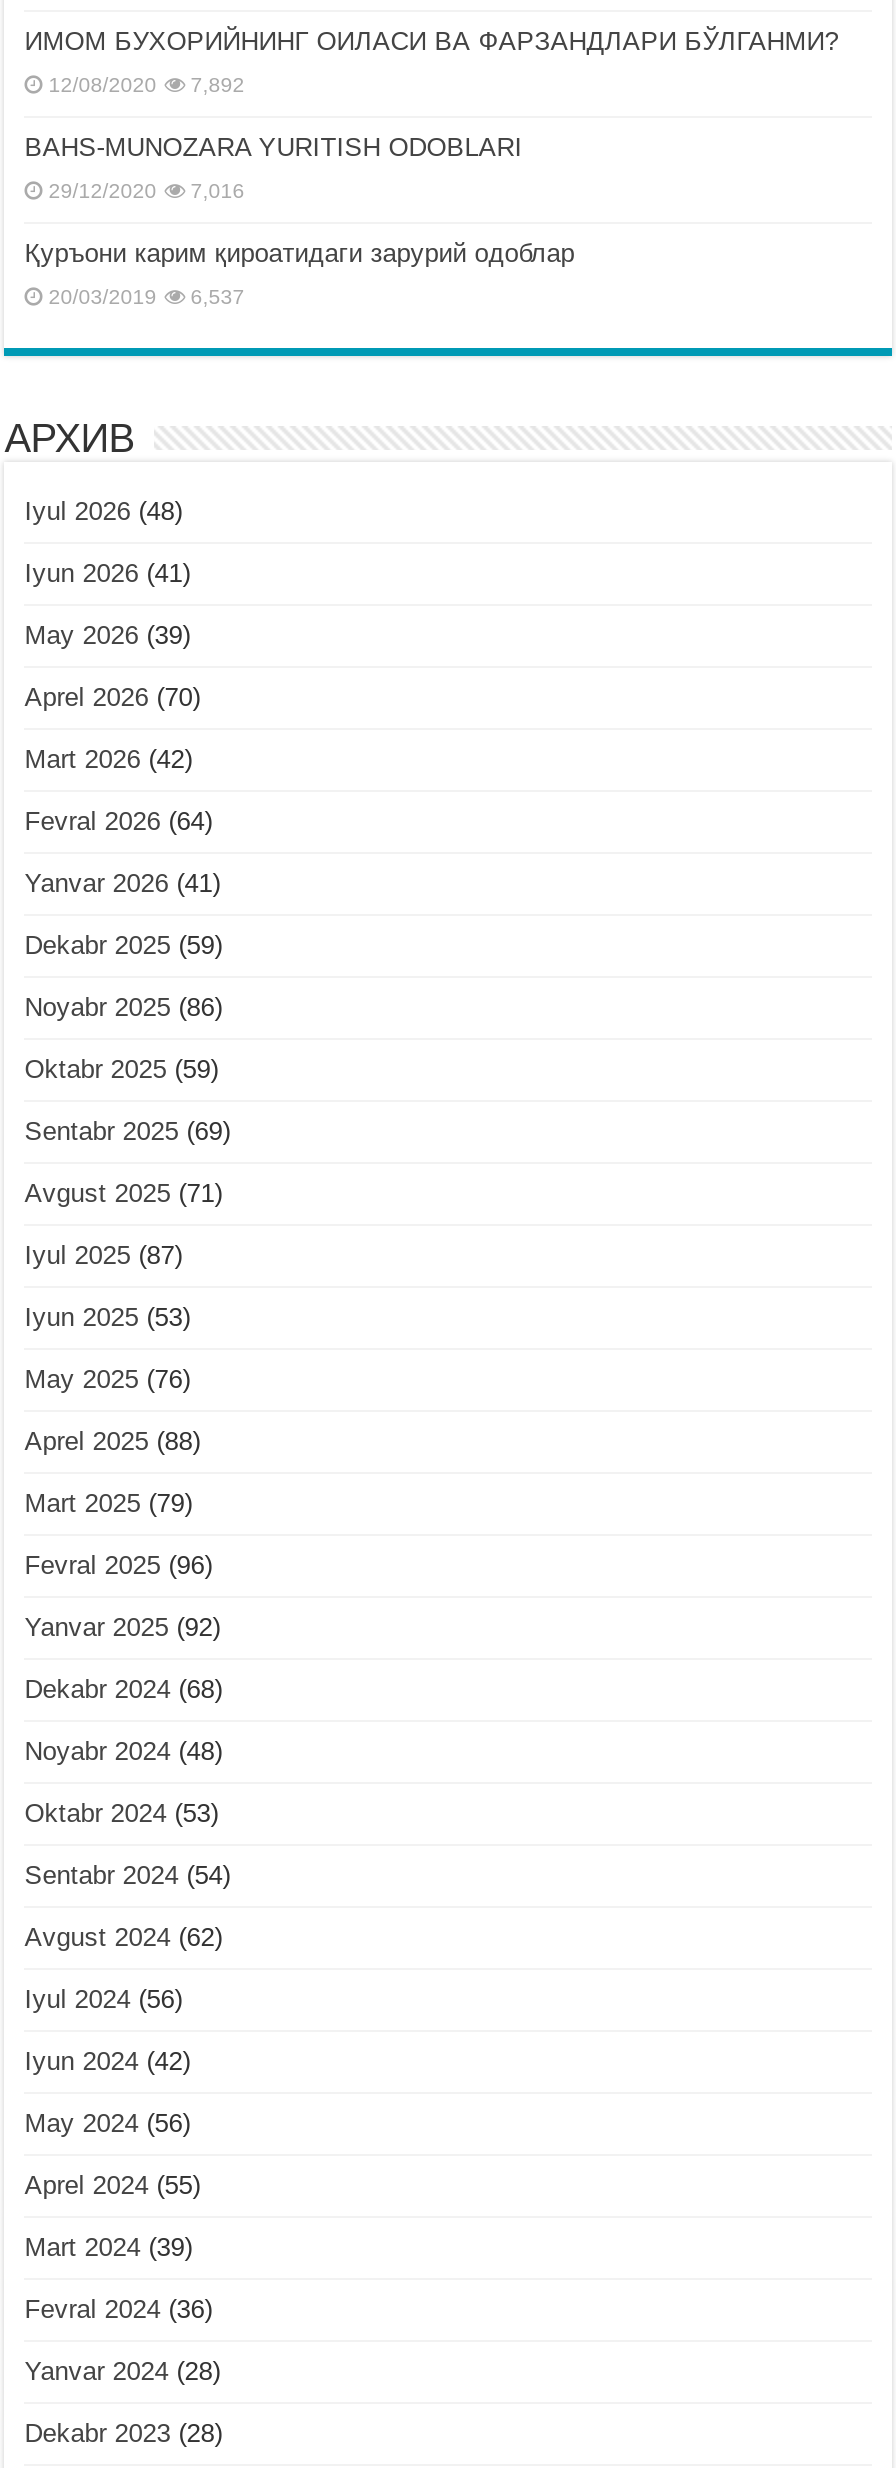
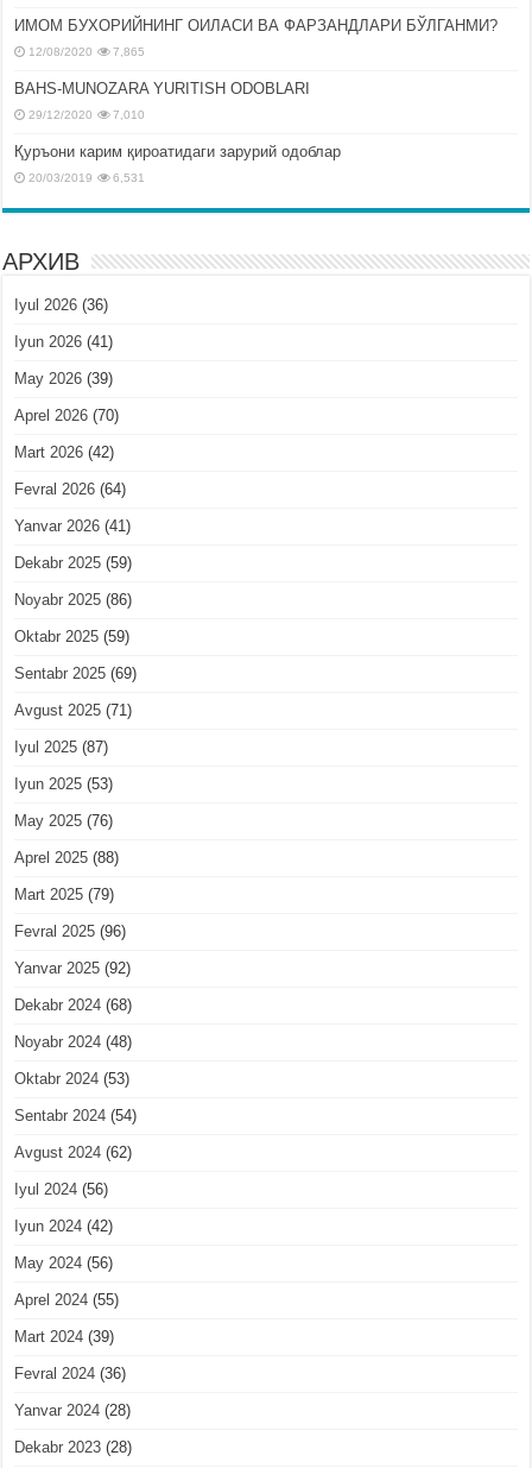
- 12/08/2020 7,892
+ 12/08/2020 7,865

- 29/12/2020 7,016
+ 29/12/2020 7,010

- 20/03/2019 6,537
+ 20/03/2019 6,531

- Iyul 2026 (48)
+ Iyul 2026 (36)
